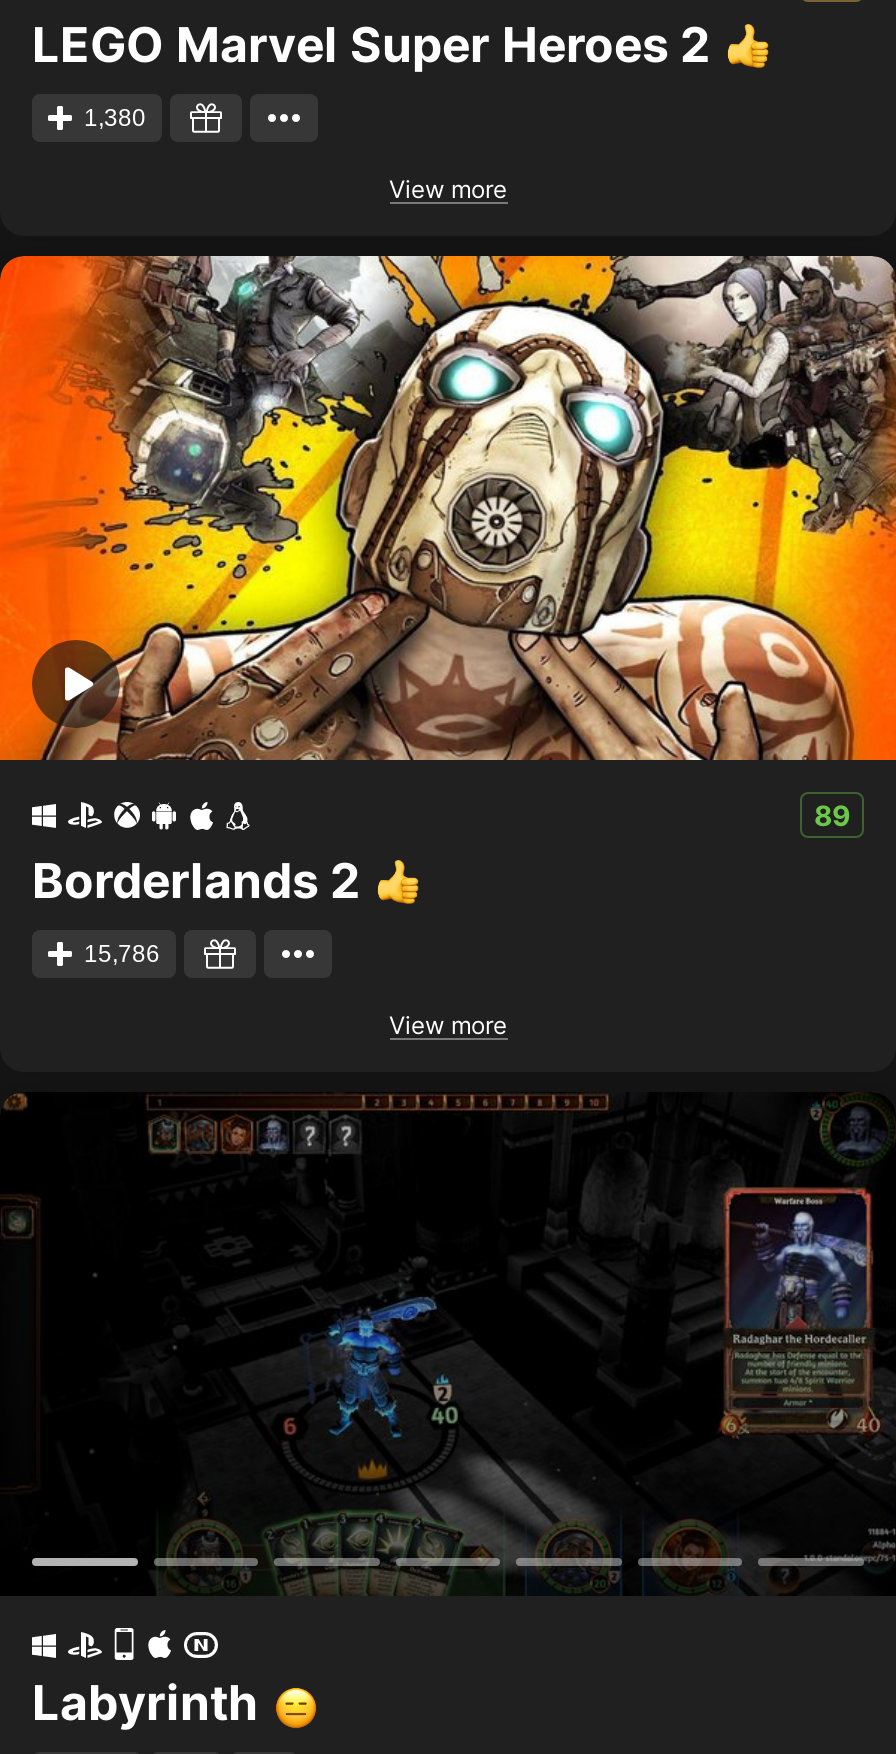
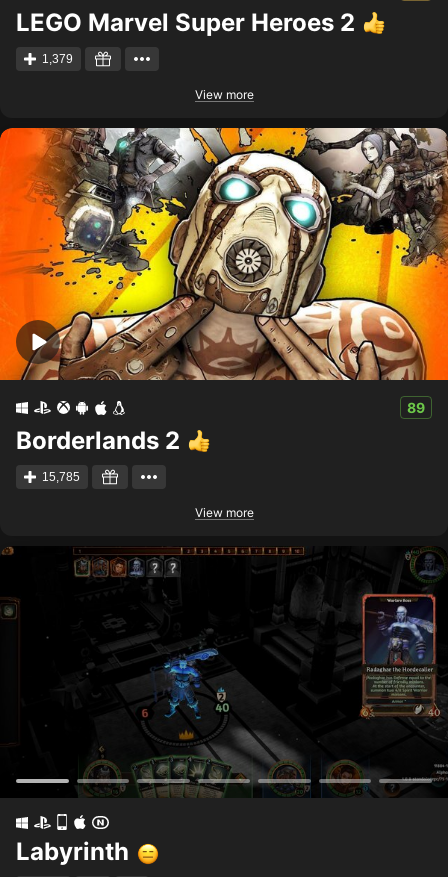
- 1,380
+ 1,379

- 15,786
+ 15,785
